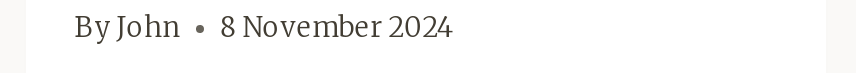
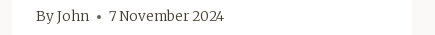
- By John 8 November 2024
+ By John 7 November 2024
